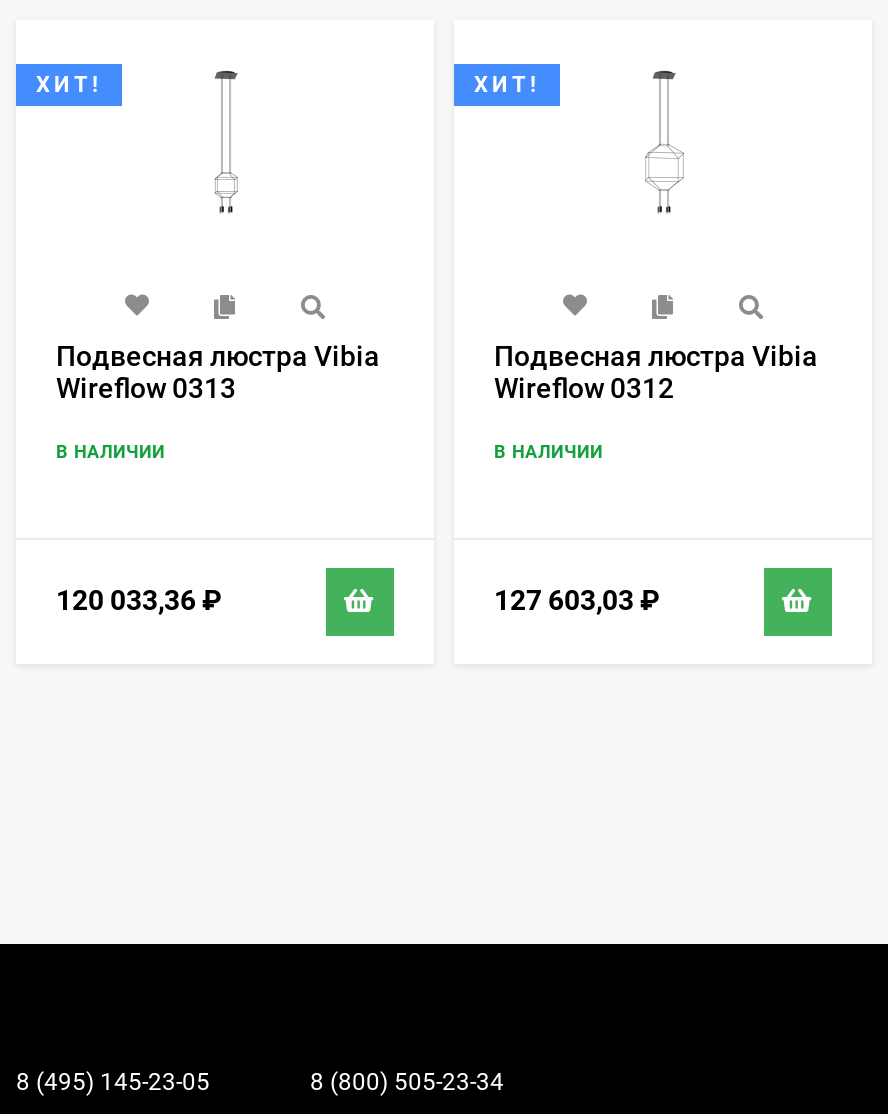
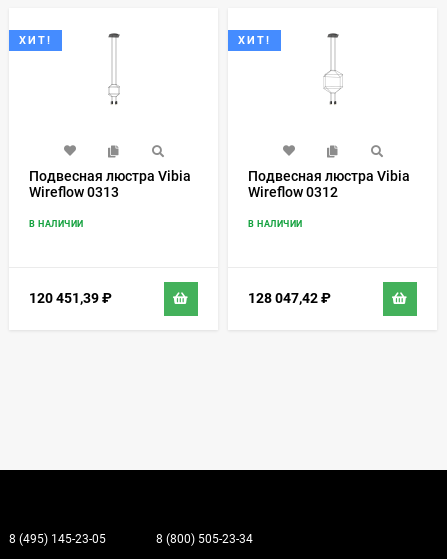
- 120 033,36 ₽
+ 120 451,39 ₽

- 127 603,03 ₽
+ 128 047,42 ₽
